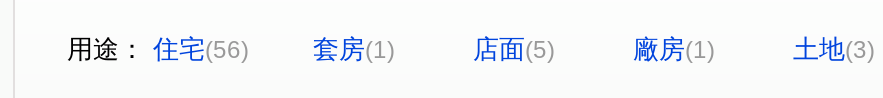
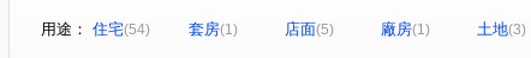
- 用途： 住宅(56)
+ 用途： 住宅(54)
